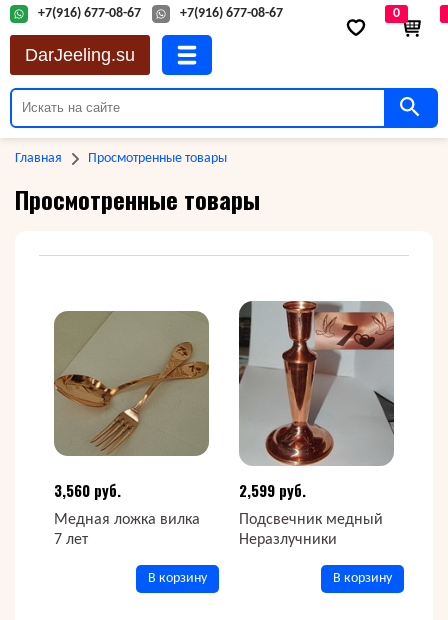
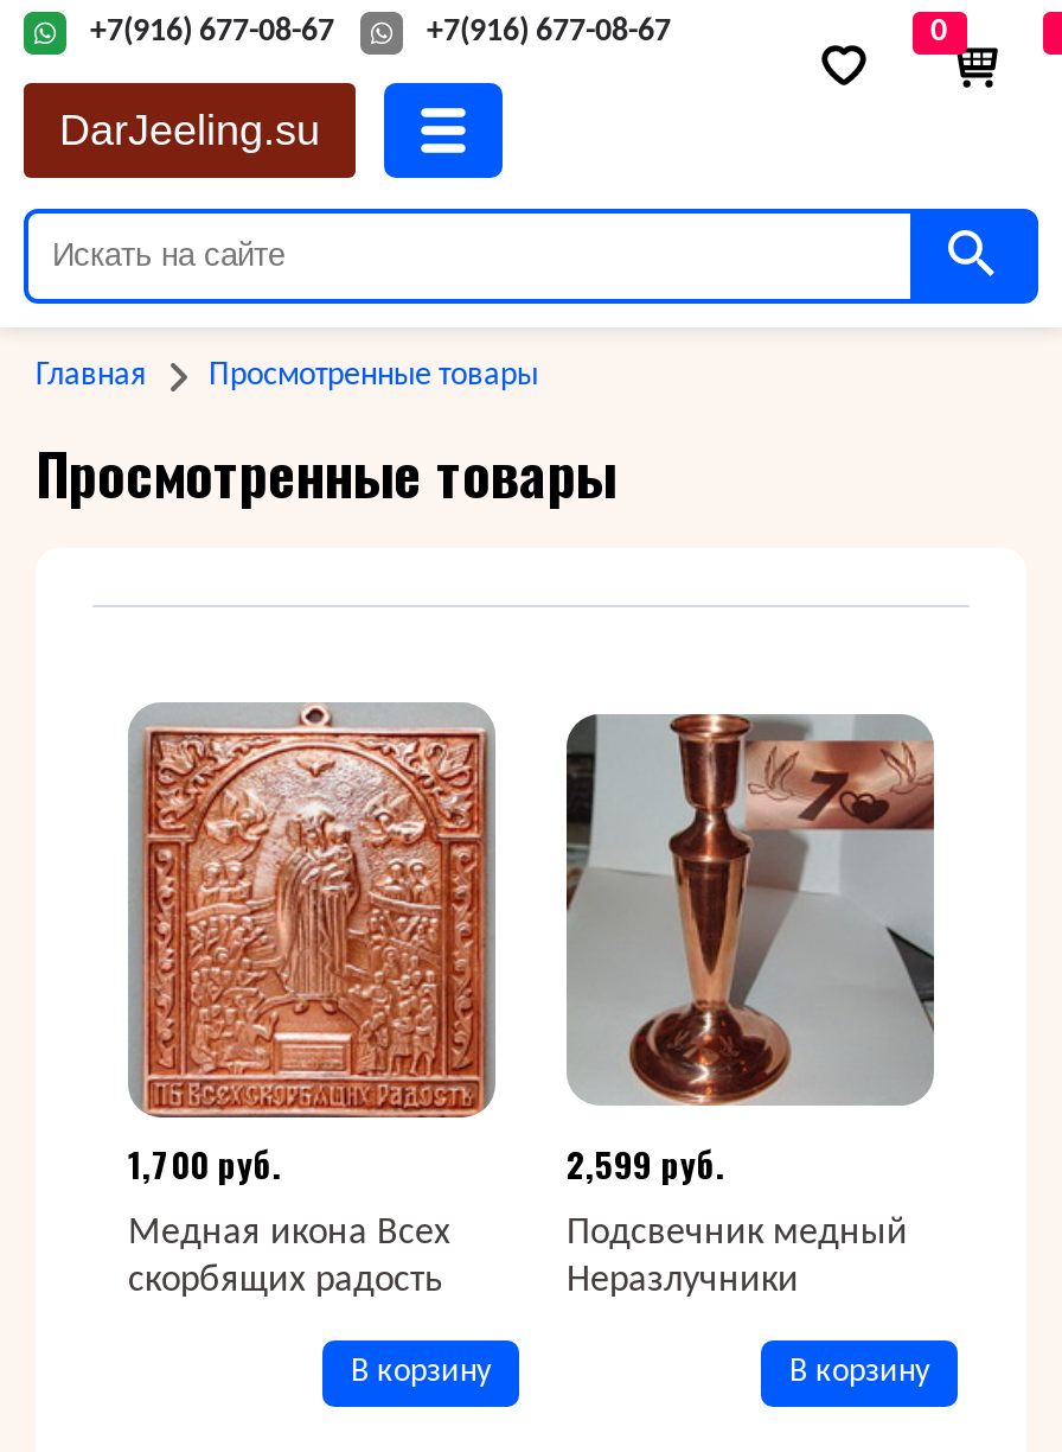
- [image]
- 3,560 руб.
+ [image]
+ 1,700 руб.

- Медная ложка вилка
- 7 лет
+ Медная икона Всех
+ скорбящих радость
